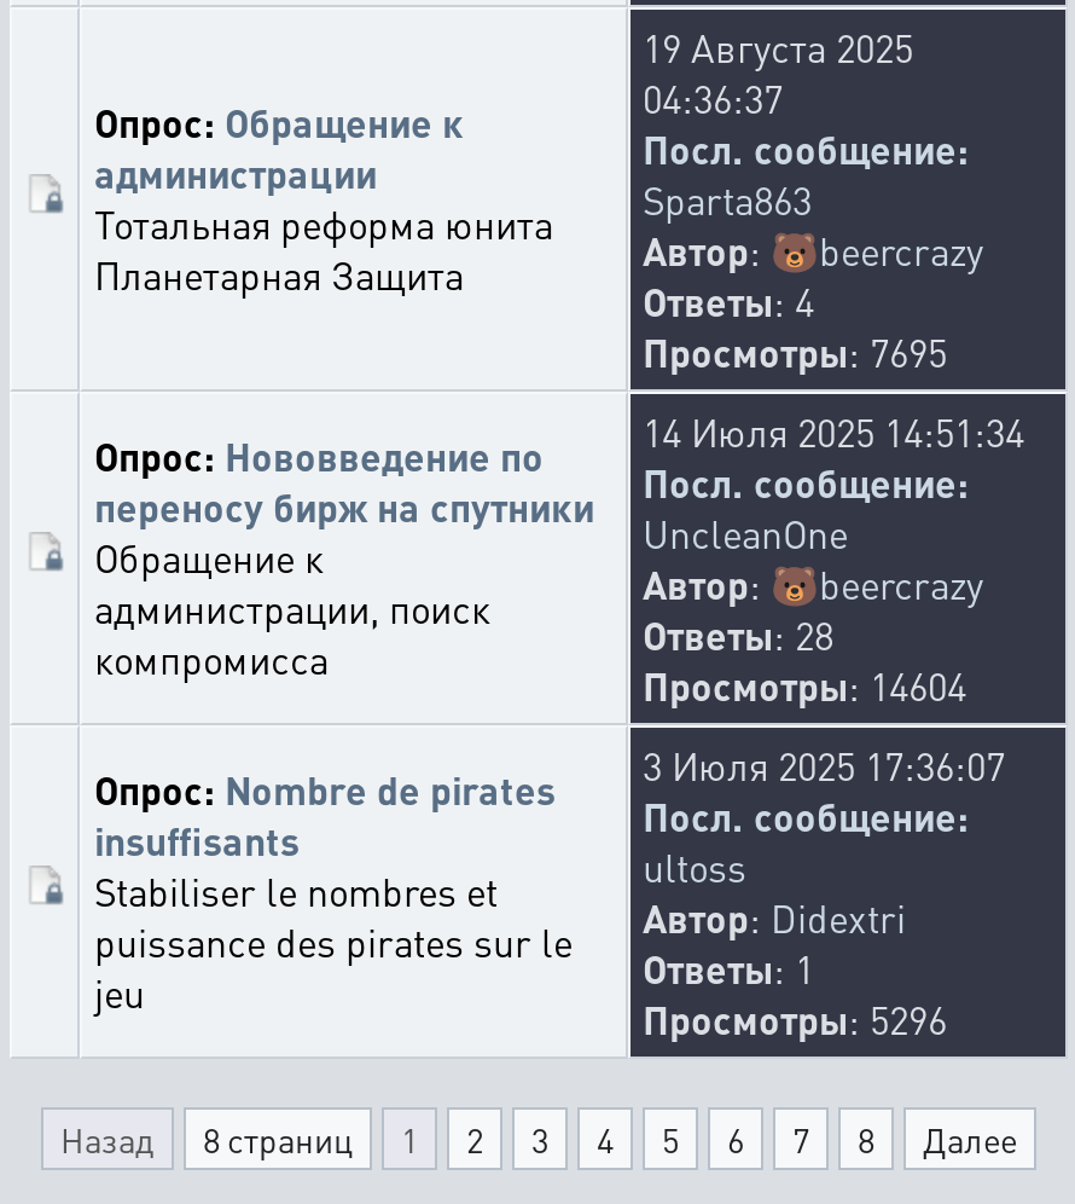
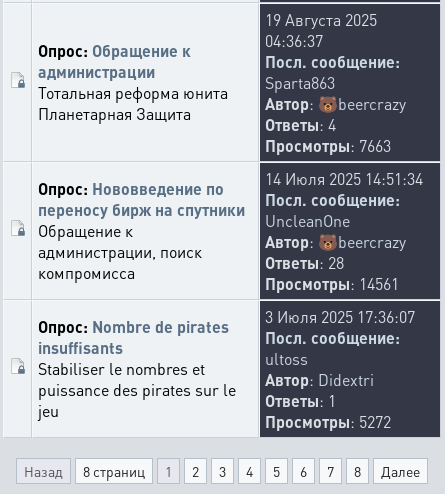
- Просмотры: 7695
+ Просмотры: 7663

- Просмотры: 14604
+ Просмотры: 14561

- Просмотры: 5296
+ Просмотры: 5272
